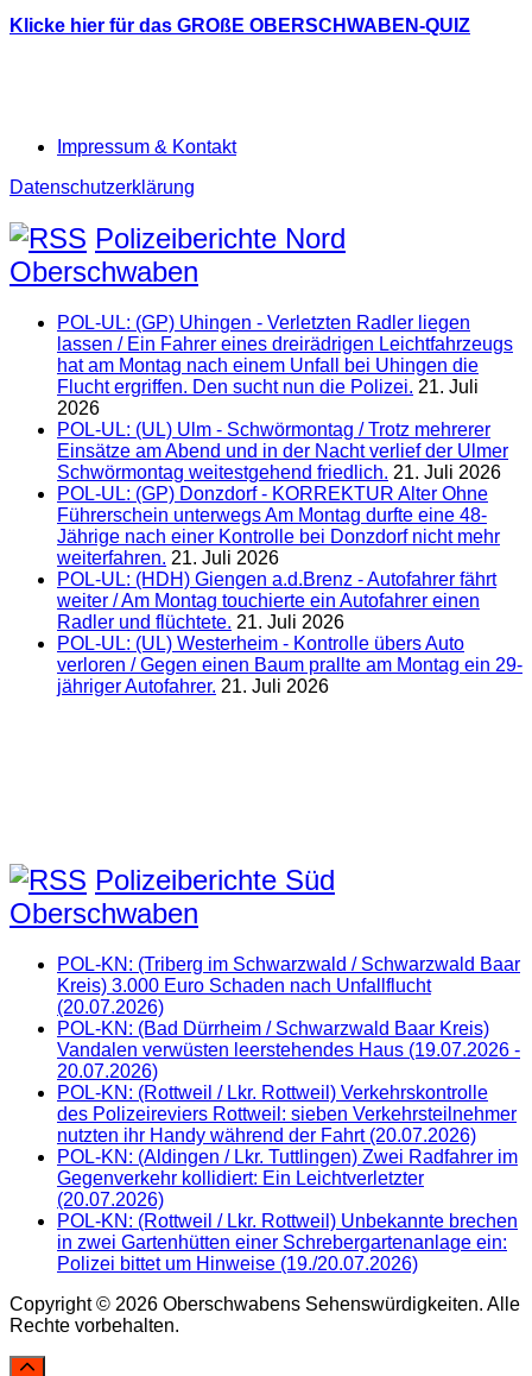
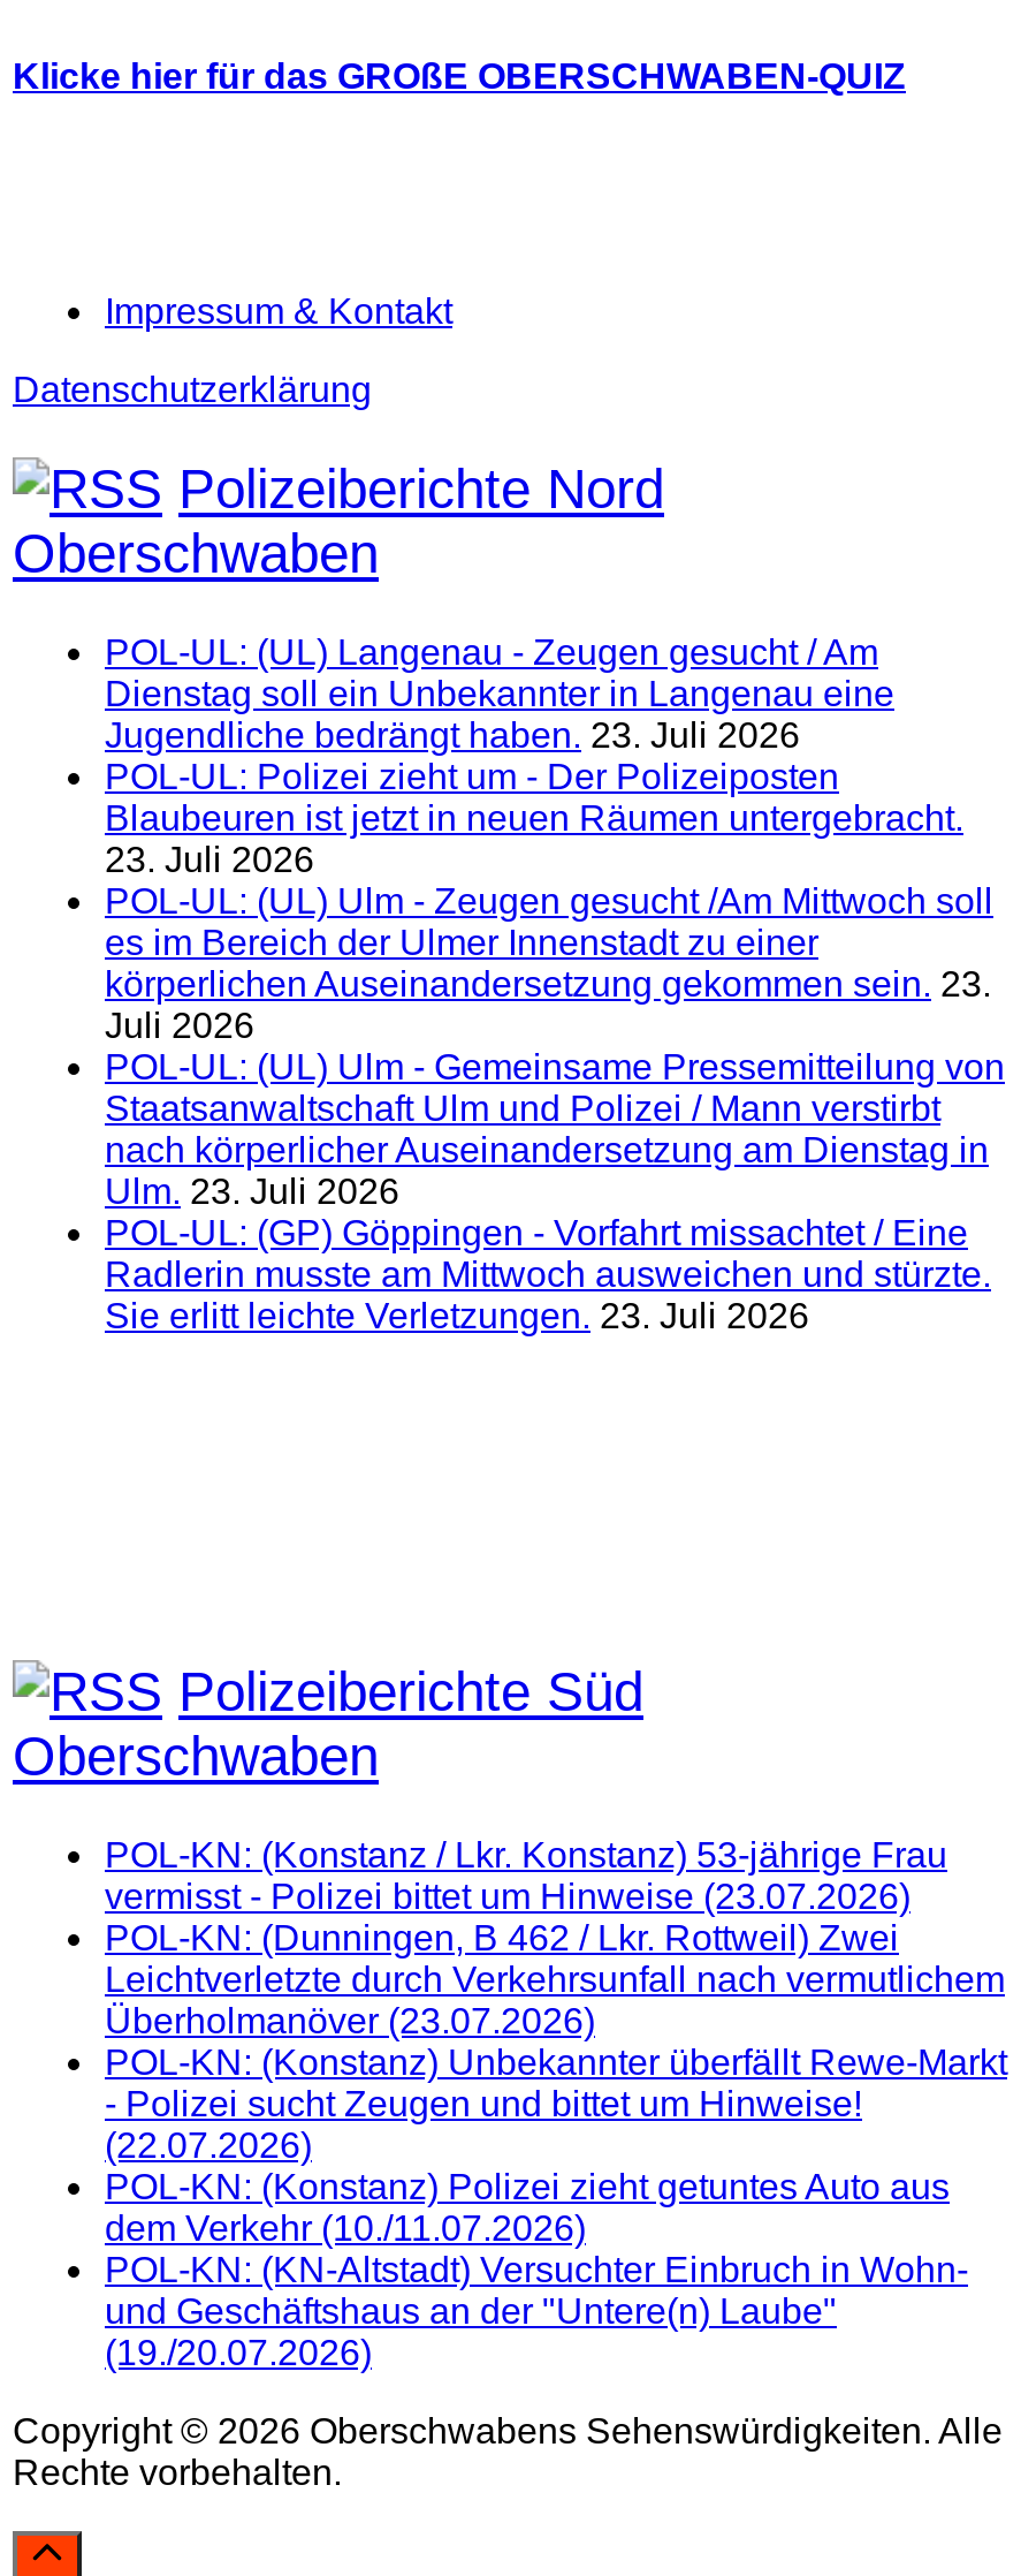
- POL-UL: (GP) Uhingen - Verletzten Radler liegen
- lassen / Ein Fahrer eines dreirädrigen Leichtfahrzeugs
- hat am Montag nach einem Unfall bei Uhingen die
- Flucht ergriffen. Den sucht nun die Polizei. 21. Juli
- 2026
- POL-UL: (UL) Ulm - Schwörmontag / Trotz mehrerer
- Einsätze am Abend und in der Nacht verlief der Ulmer
- Schwörmontag weitestgehend friedlich. 21. Juli 2026
- POL-UL: (GP) Donzdorf - KORREKTUR Alter Ohne
- Führerschein unterwegs Am Montag durfte eine 48-
- Jährige nach einer Kontrolle bei Donzdorf nicht mehr
- weiterfahren. 21. Juli 2026
- POL-UL: (HDH) Giengen a.d.Brenz - Autofahrer fährt
- weiter / Am Montag touchierte ein Autofahrer einen
- Radler und flüchtete. 21. Juli 2026
- POL-UL: (UL) Westerheim - Kontrolle übers Auto
- verloren / Gegen einen Baum prallte am Montag ein 29-
- jähriger Autofahrer. 21. Juli 2026
+ POL-UL: (UL) Langenau - Zeugen gesucht / Am
+ Dienstag soll ein Unbekannter in Langenau eine
+ Jugendliche bedrängt haben. 23. Juli 2026
+ POL-UL: Polizei zieht um - Der Polizeiposten
+ Blaubeuren ist jetzt in neuen Räumen untergebracht.
+ 23. Juli 2026
+ POL-UL: (UL) Ulm - Zeugen gesucht /Am Mittwoch soll
+ es im Bereich der Ulmer Innenstadt zu einer
+ körperlichen Auseinandersetzung gekommen sein. 23.
+ Juli 2026
+ POL-UL: (UL) Ulm - Gemeinsame Pressemitteilung von
+ Staatsanwaltschaft Ulm und Polizei / Mann verstirbt
+ nach körperlicher Auseinandersetzung am Dienstag in
+ Ulm. 23. Juli 2026
+ POL-UL: (GP) Göppingen - Vorfahrt missachtet / Eine
+ Radlerin musste am Mittwoch ausweichen und stürzte.
+ Sie erlitt leichte Verletzungen. 23. Juli 2026

- POL-KN: (Triberg im Schwarzwald / Schwarzwald Baar
- Kreis) 3.000 Euro Schaden nach Unfallflucht
- (20.07.2026)
- POL-KN: (Bad Dürrheim / Schwarzwald Baar Kreis)
- Vandalen verwüsten leerstehendes Haus (19.07.2026 -
- 20.07.2026)
- POL-KN: (Rottweil / Lkr. Rottweil) Verkehrskontrolle
- des Polizeireviers Rottweil: sieben Verkehrsteilnehmer
- nutzten ihr Handy während der Fahrt (20.07.2026)
- POL-KN: (Aldingen / Lkr. Tuttlingen) Zwei Radfahrer im
- Gegenverkehr kollidiert: Ein Leichtverletzter
- (20.07.2026)
- POL-KN: (Rottweil / Lkr. Rottweil) Unbekannte brechen
- in zwei Gartenhütten einer Schrebergartenanlage ein:
- Polizei bittet um Hinweise (19./20.07.2026)
+ POL-KN: (Konstanz / Lkr. Konstanz) 53-jährige Frau
+ vermisst - Polizei bittet um Hinweise (23.07.2026)
+ POL-KN: (Dunningen, B 462 / Lkr. Rottweil) Zwei
+ Leichtverletzte durch Verkehrsunfall nach vermutlichem
+ Überholmanöver (23.07.2026)
+ POL-KN: (Konstanz) Unbekannter überfällt Rewe-Markt
+ - Polizei sucht Zeugen und bittet um Hinweise!
+ (22.07.2026)
+ POL-KN: (Konstanz) Polizei zieht getuntes Auto aus
+ dem Verkehr (10./11.07.2026)
+ POL-KN: (KN-Altstadt) Versuchter Einbruch in Wohn-
+ und Geschäftshaus an der "Untere(n) Laube"
+ (19./20.07.2026)
